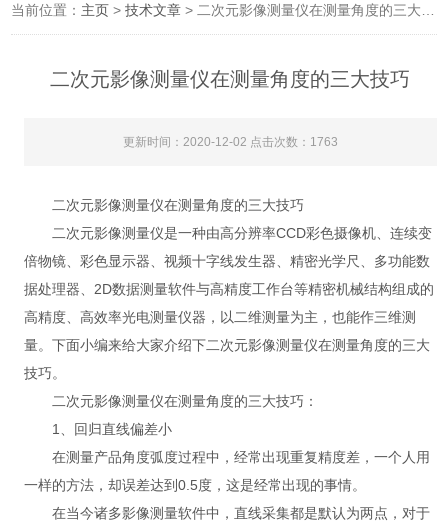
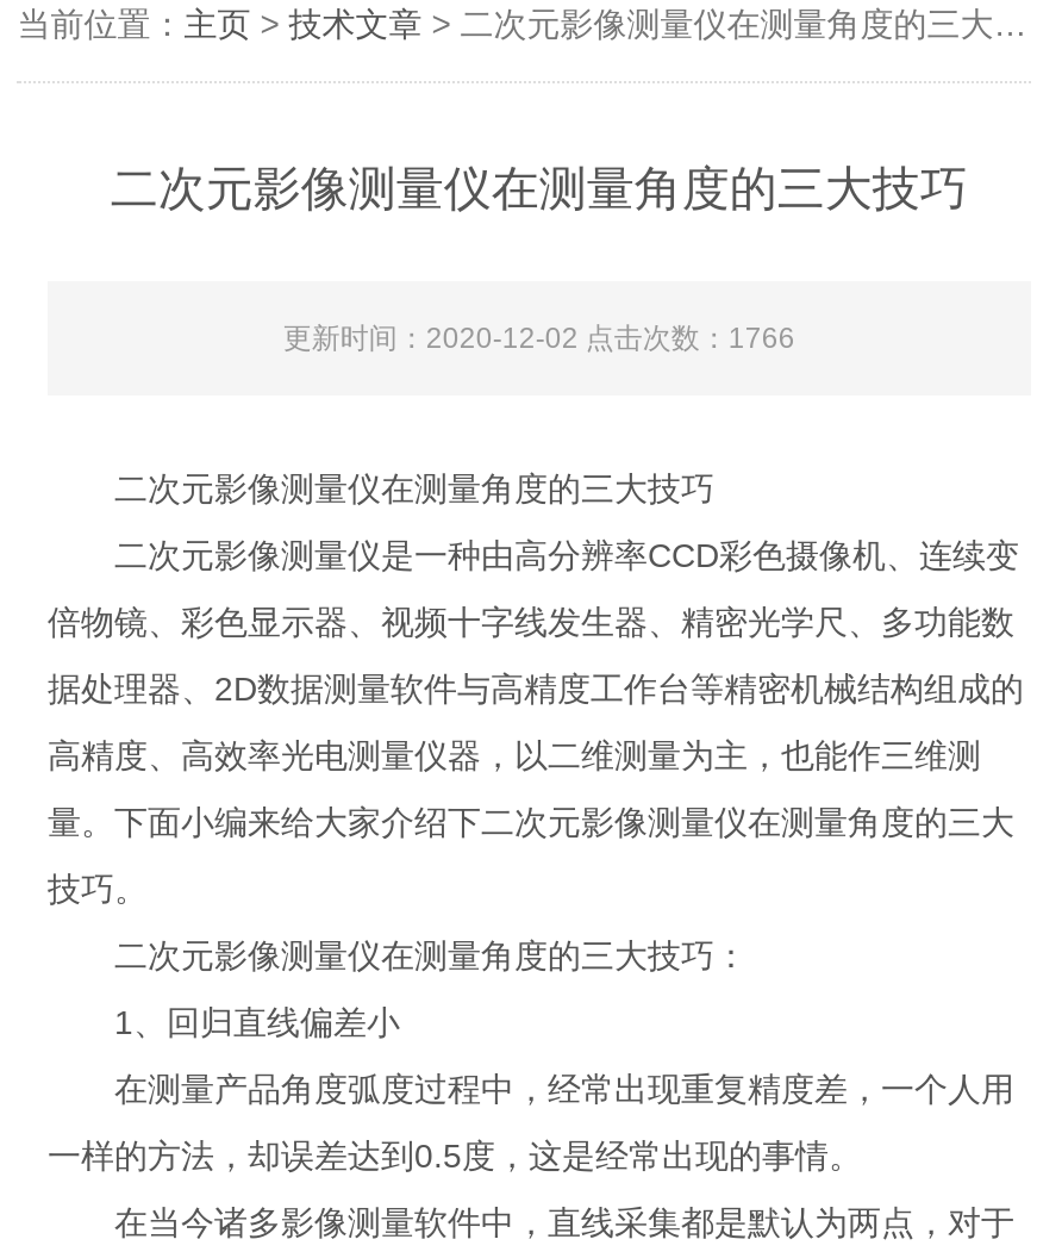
- 更新时间：2020-12-02 点击次数：1763
+ 更新时间：2020-12-02 点击次数：1766
